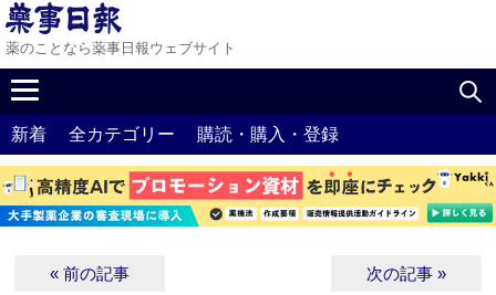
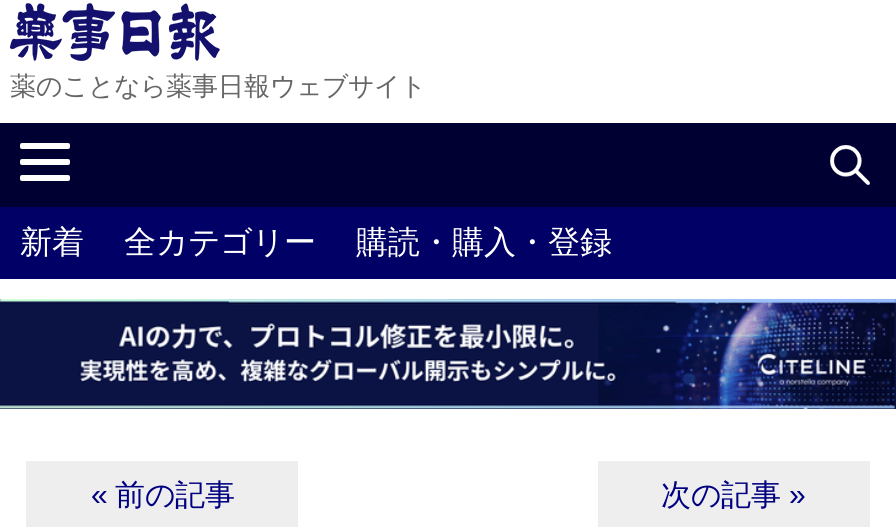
- [image]
+ [image]
